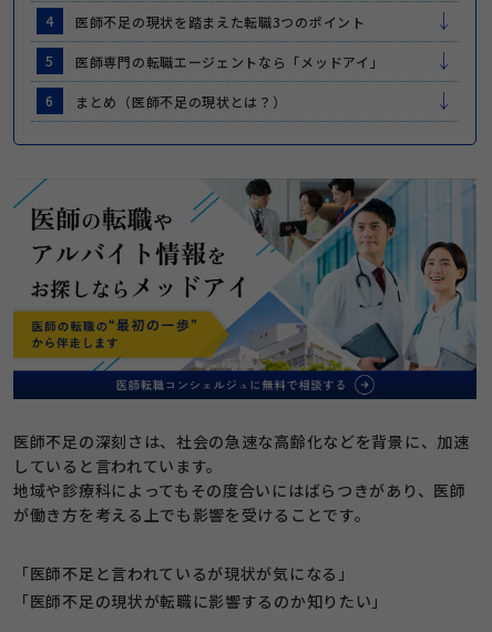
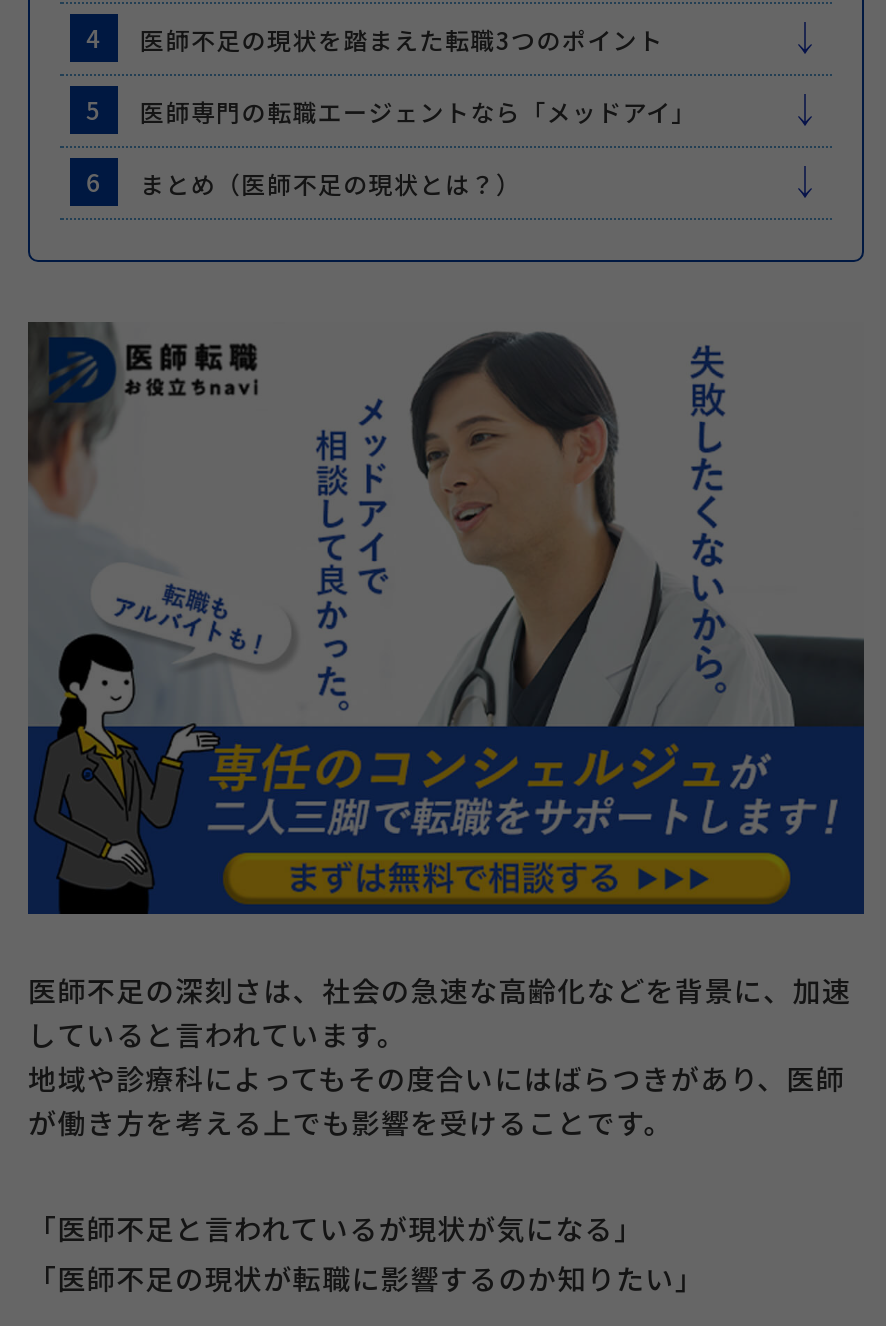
- [image]
+ [image]
